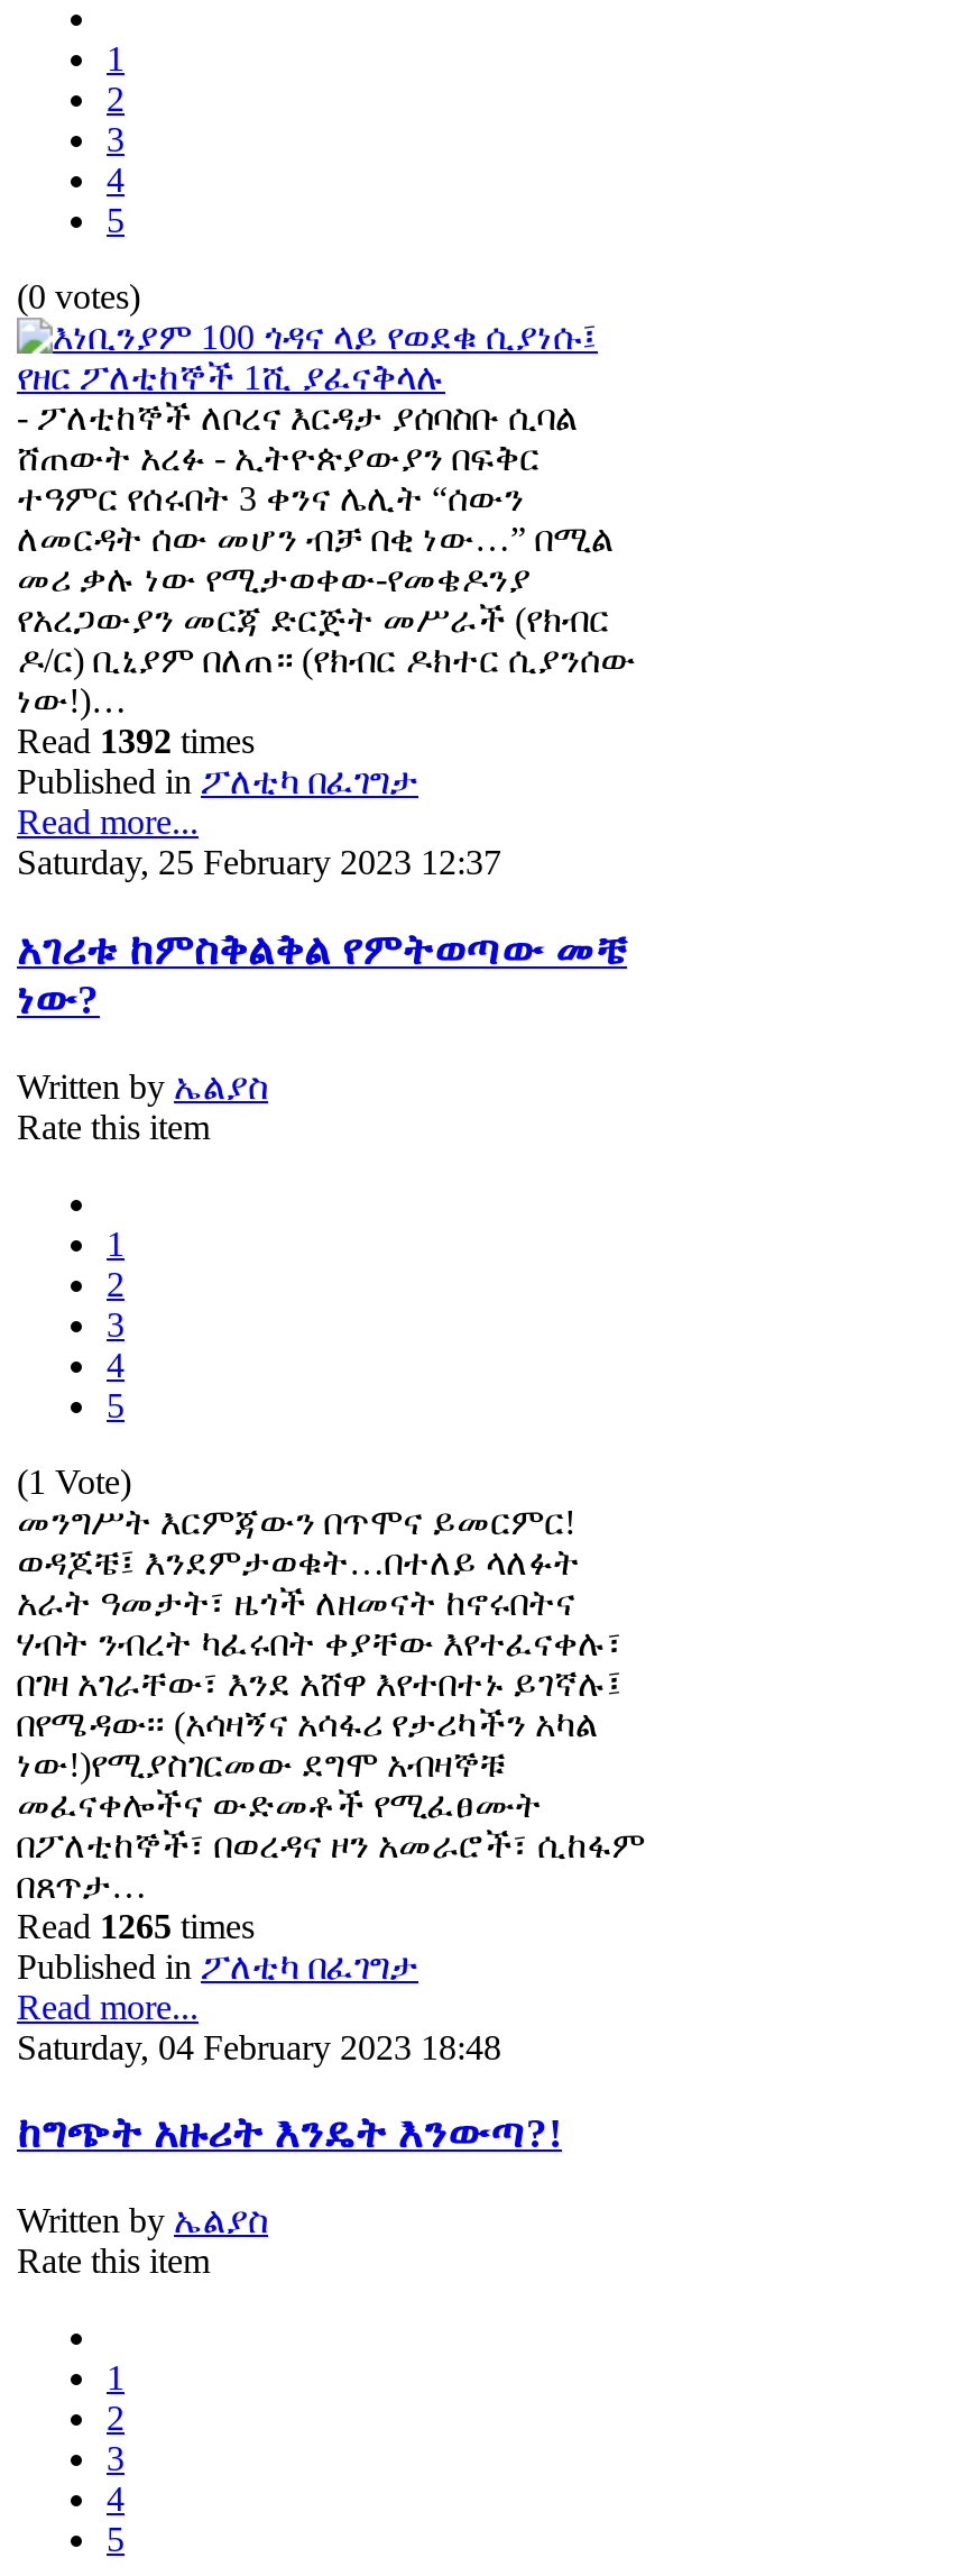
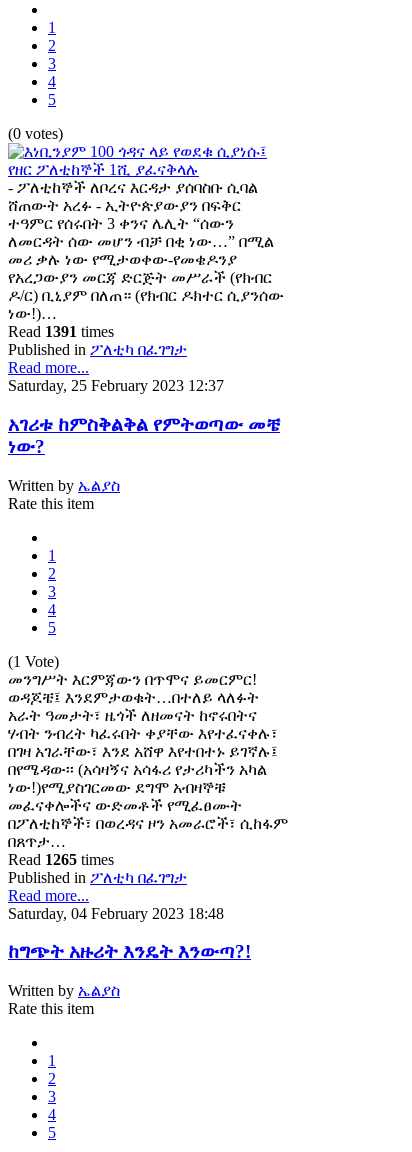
- Read 1392 times
+ Read 1391 times
